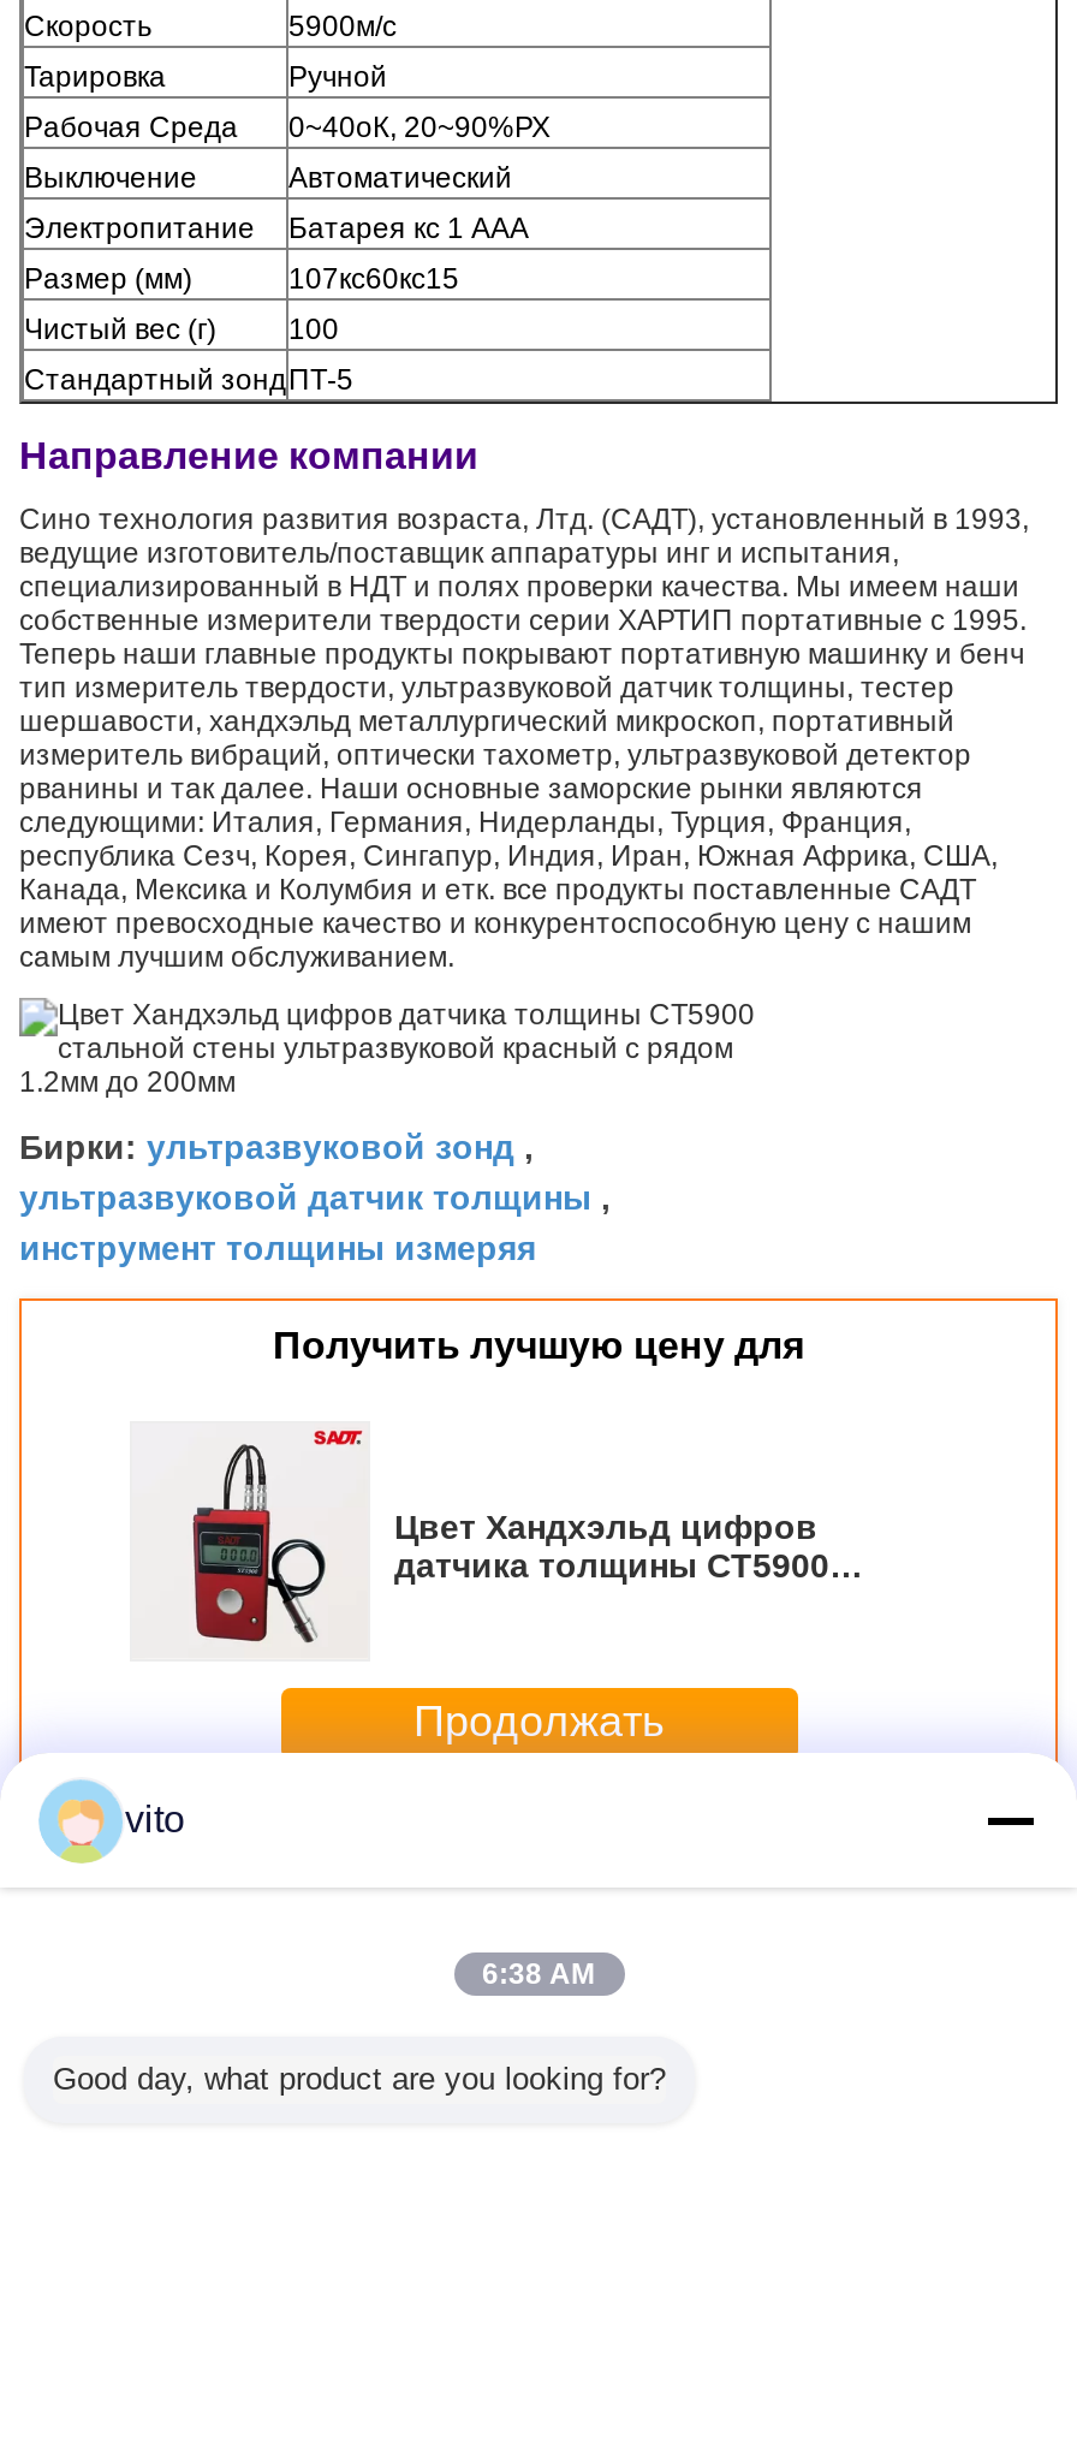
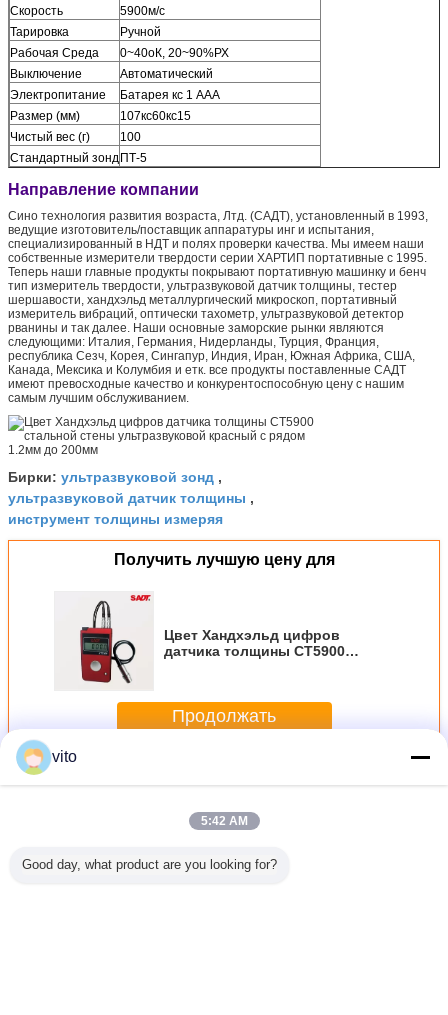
- 6:38 AM
+ 5:42 AM
